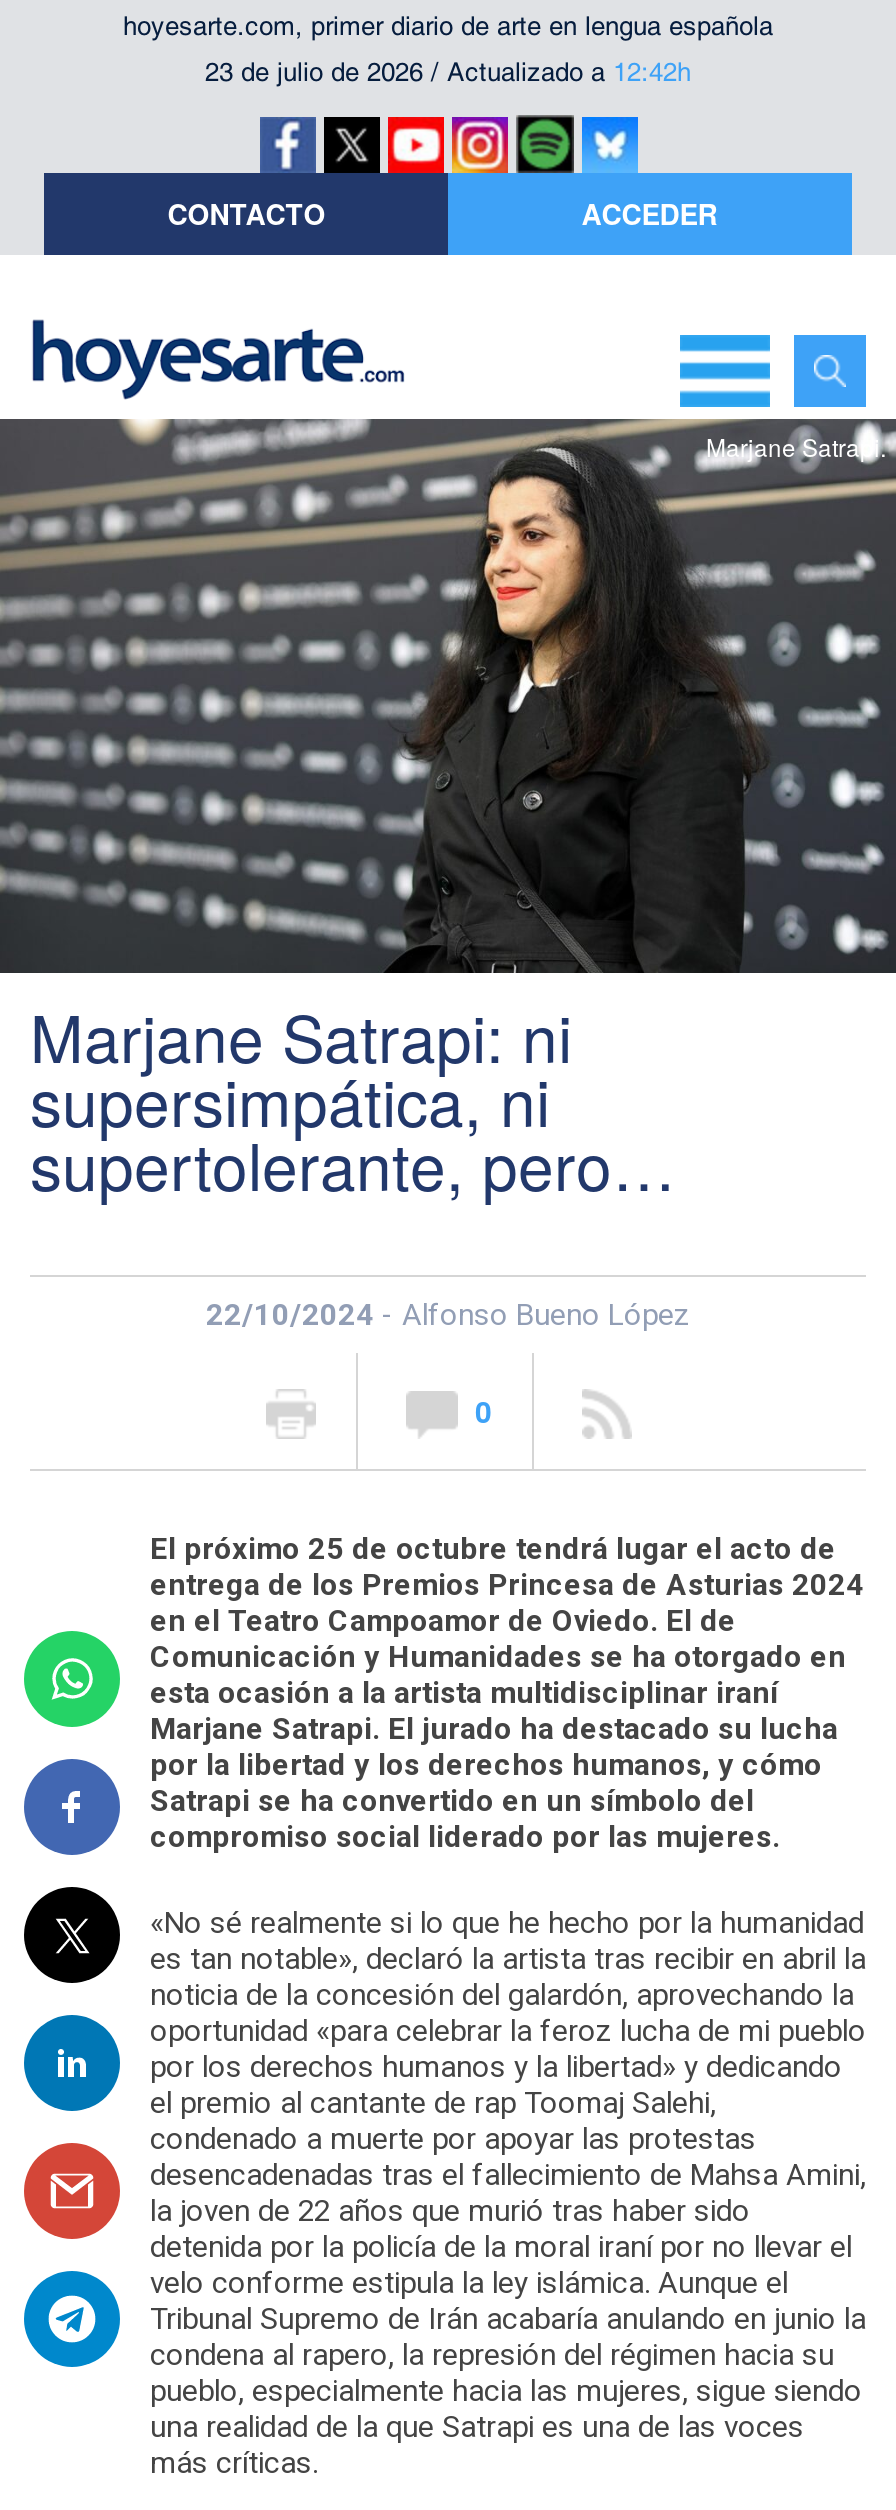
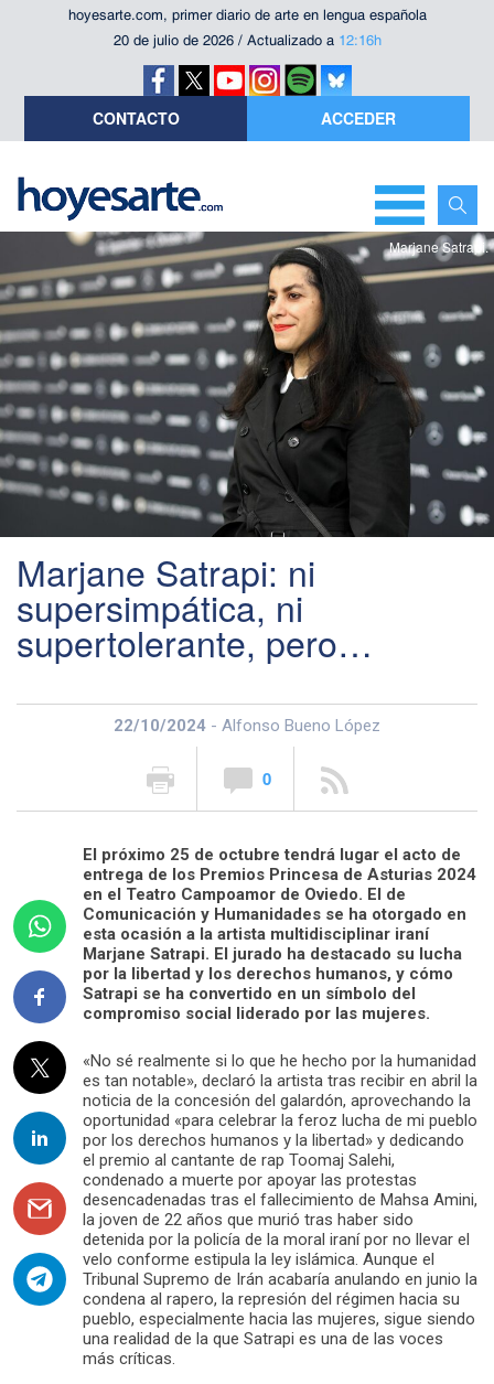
- 23 de julio de 2026 / Actualizado a 12:42h
+ 20 de julio de 2026 / Actualizado a 12:16h
